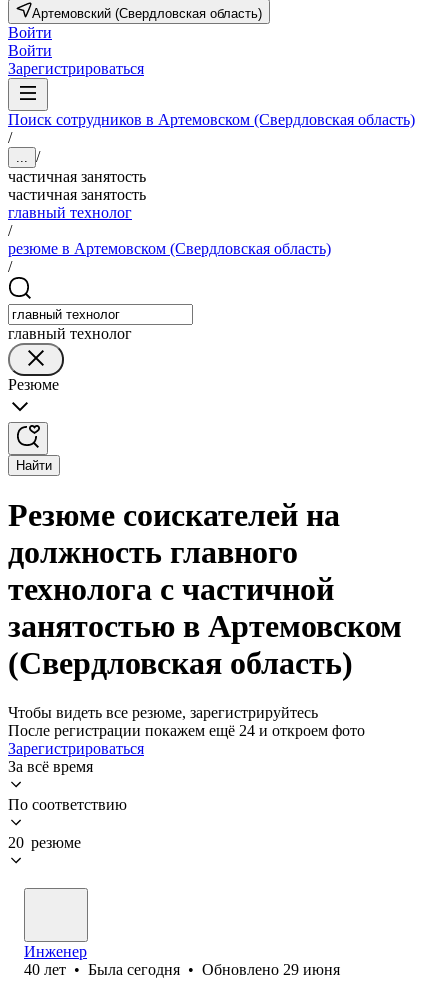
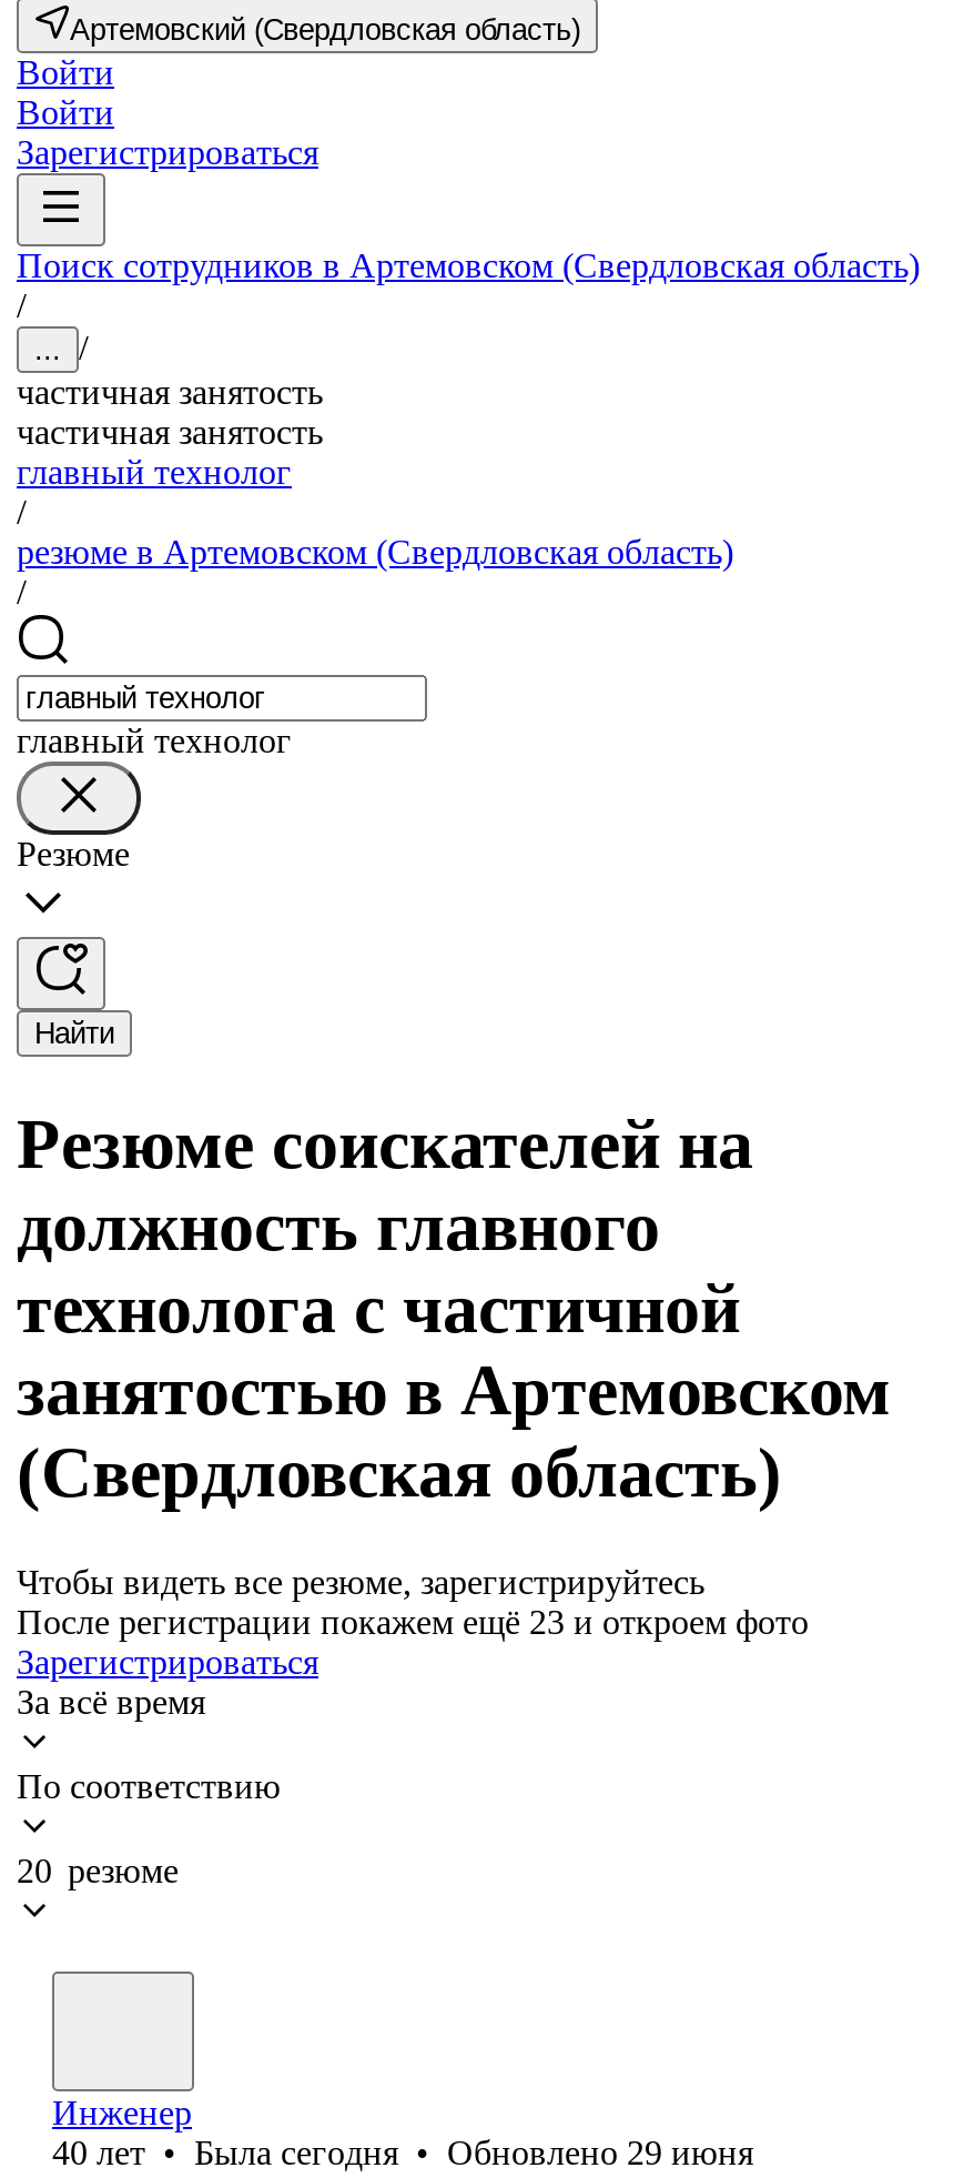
- После регистрации покажем ещё 24 и откроем фото
+ После регистрации покажем ещё 23 и откроем фото
